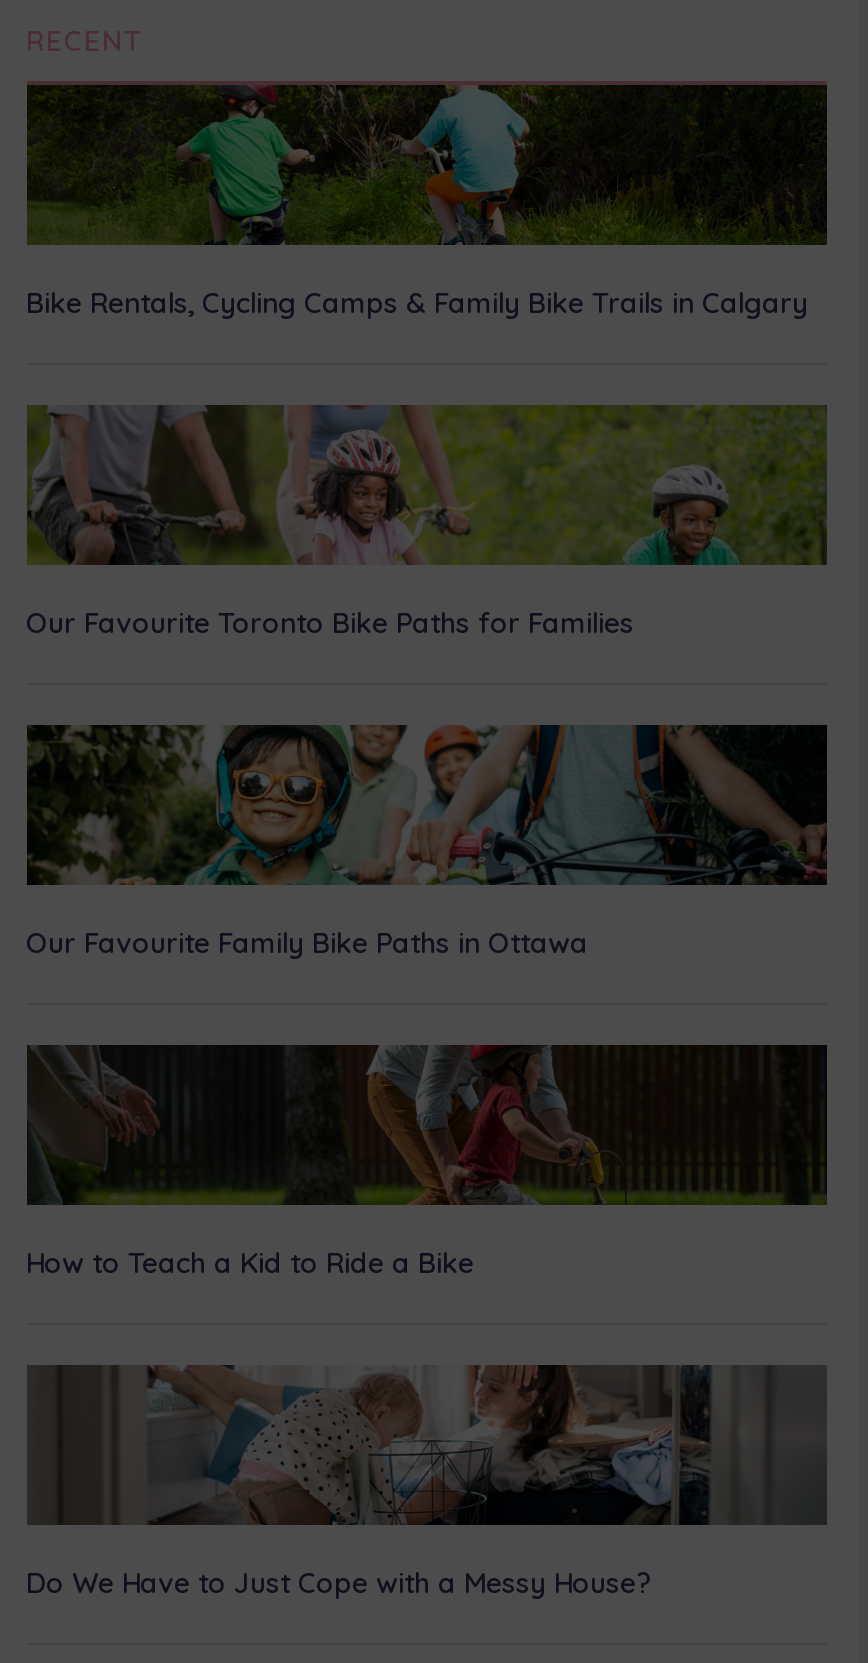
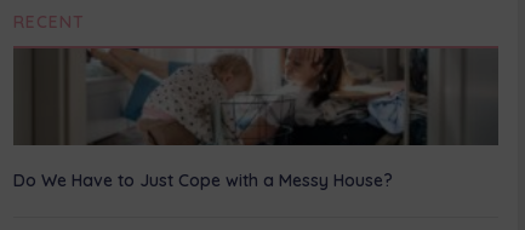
- [image]
- Bike Rentals, Cycling Camps & Family Bike Trails in Calgary

- [image]
- Our Favourite Toronto Bike Paths for Families

- [image]
- Our Favourite Family Bike Paths in Ottawa

- [image]
- How to Teach a Kid to Ride a Bike
